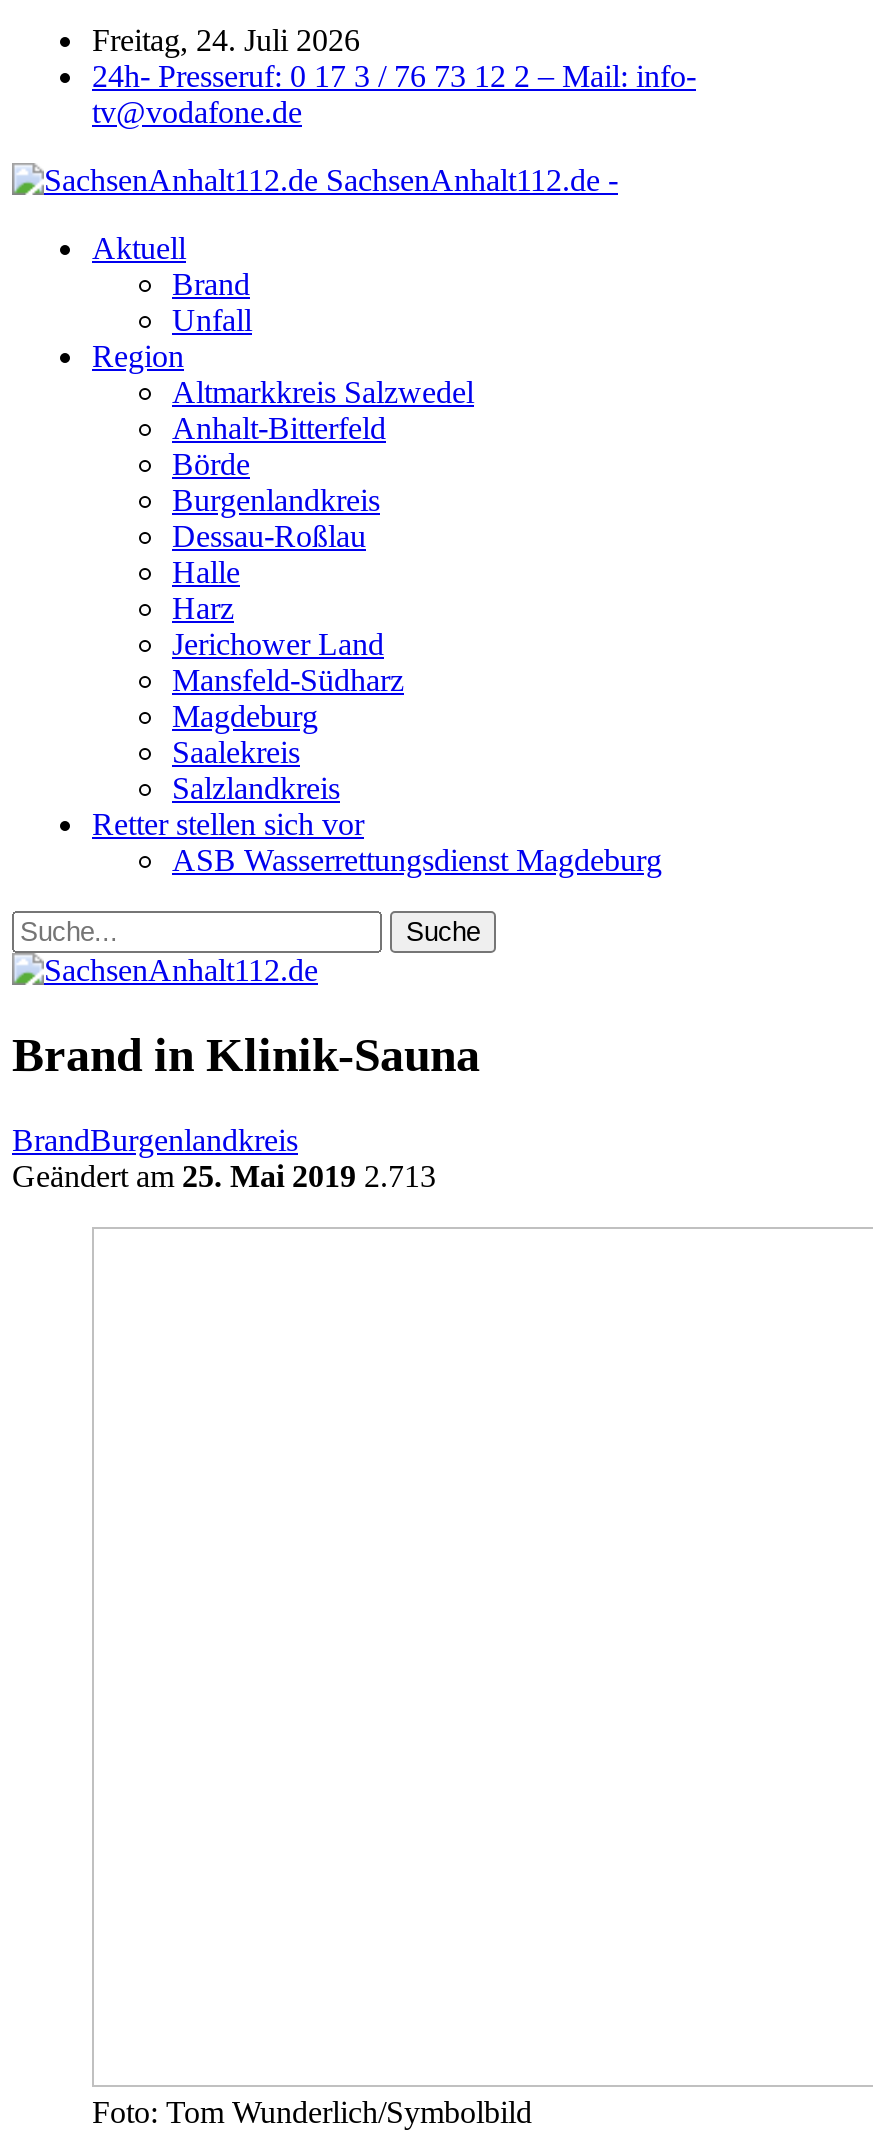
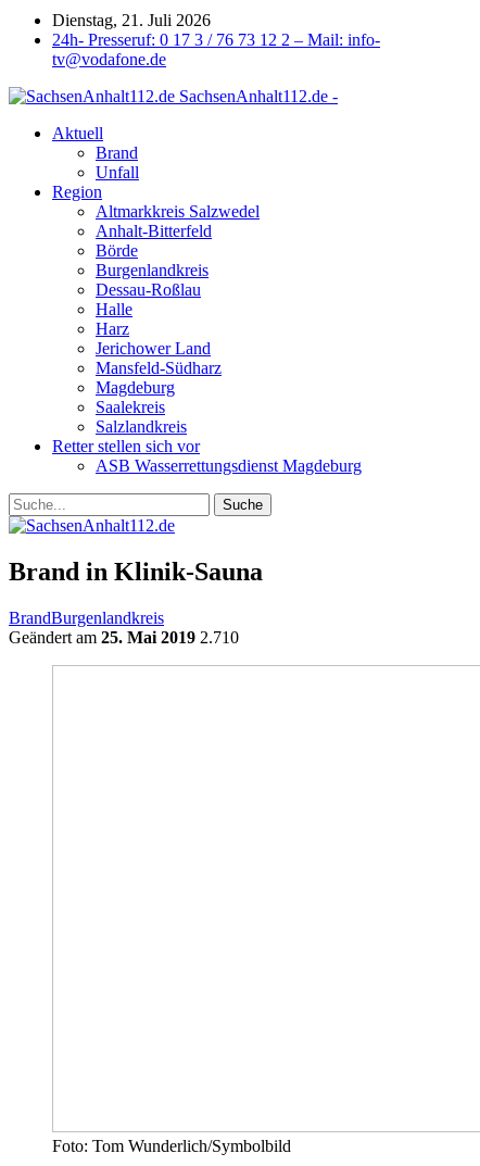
- Freitag, 24. Juli 2026
+ Dienstag, 21. Juli 2026

- Geändert am 25. Mai 2019 2.713
+ Geändert am 25. Mai 2019 2.710
